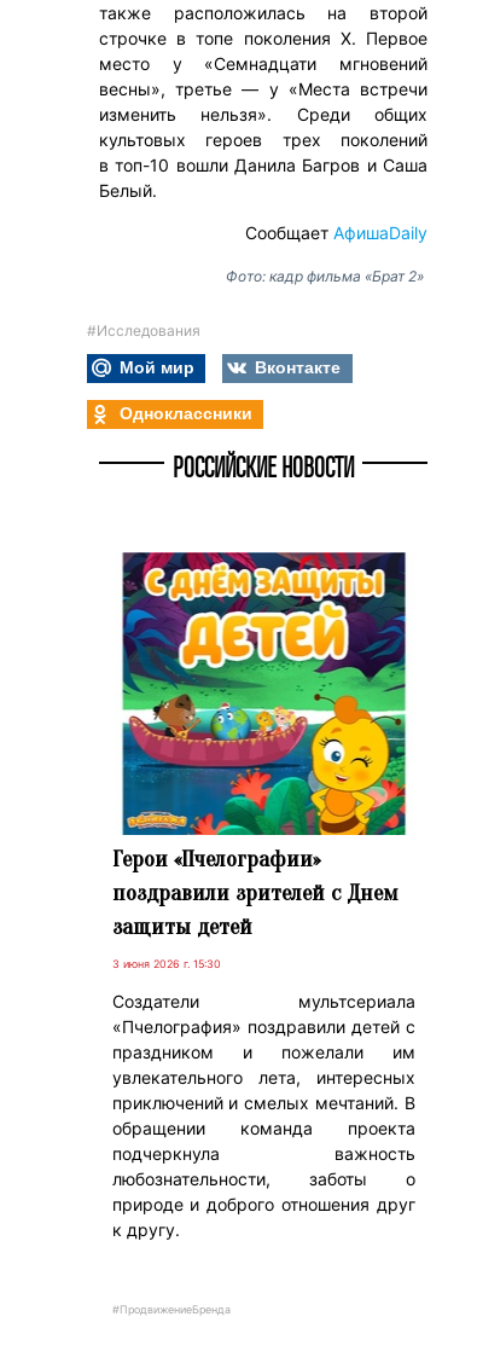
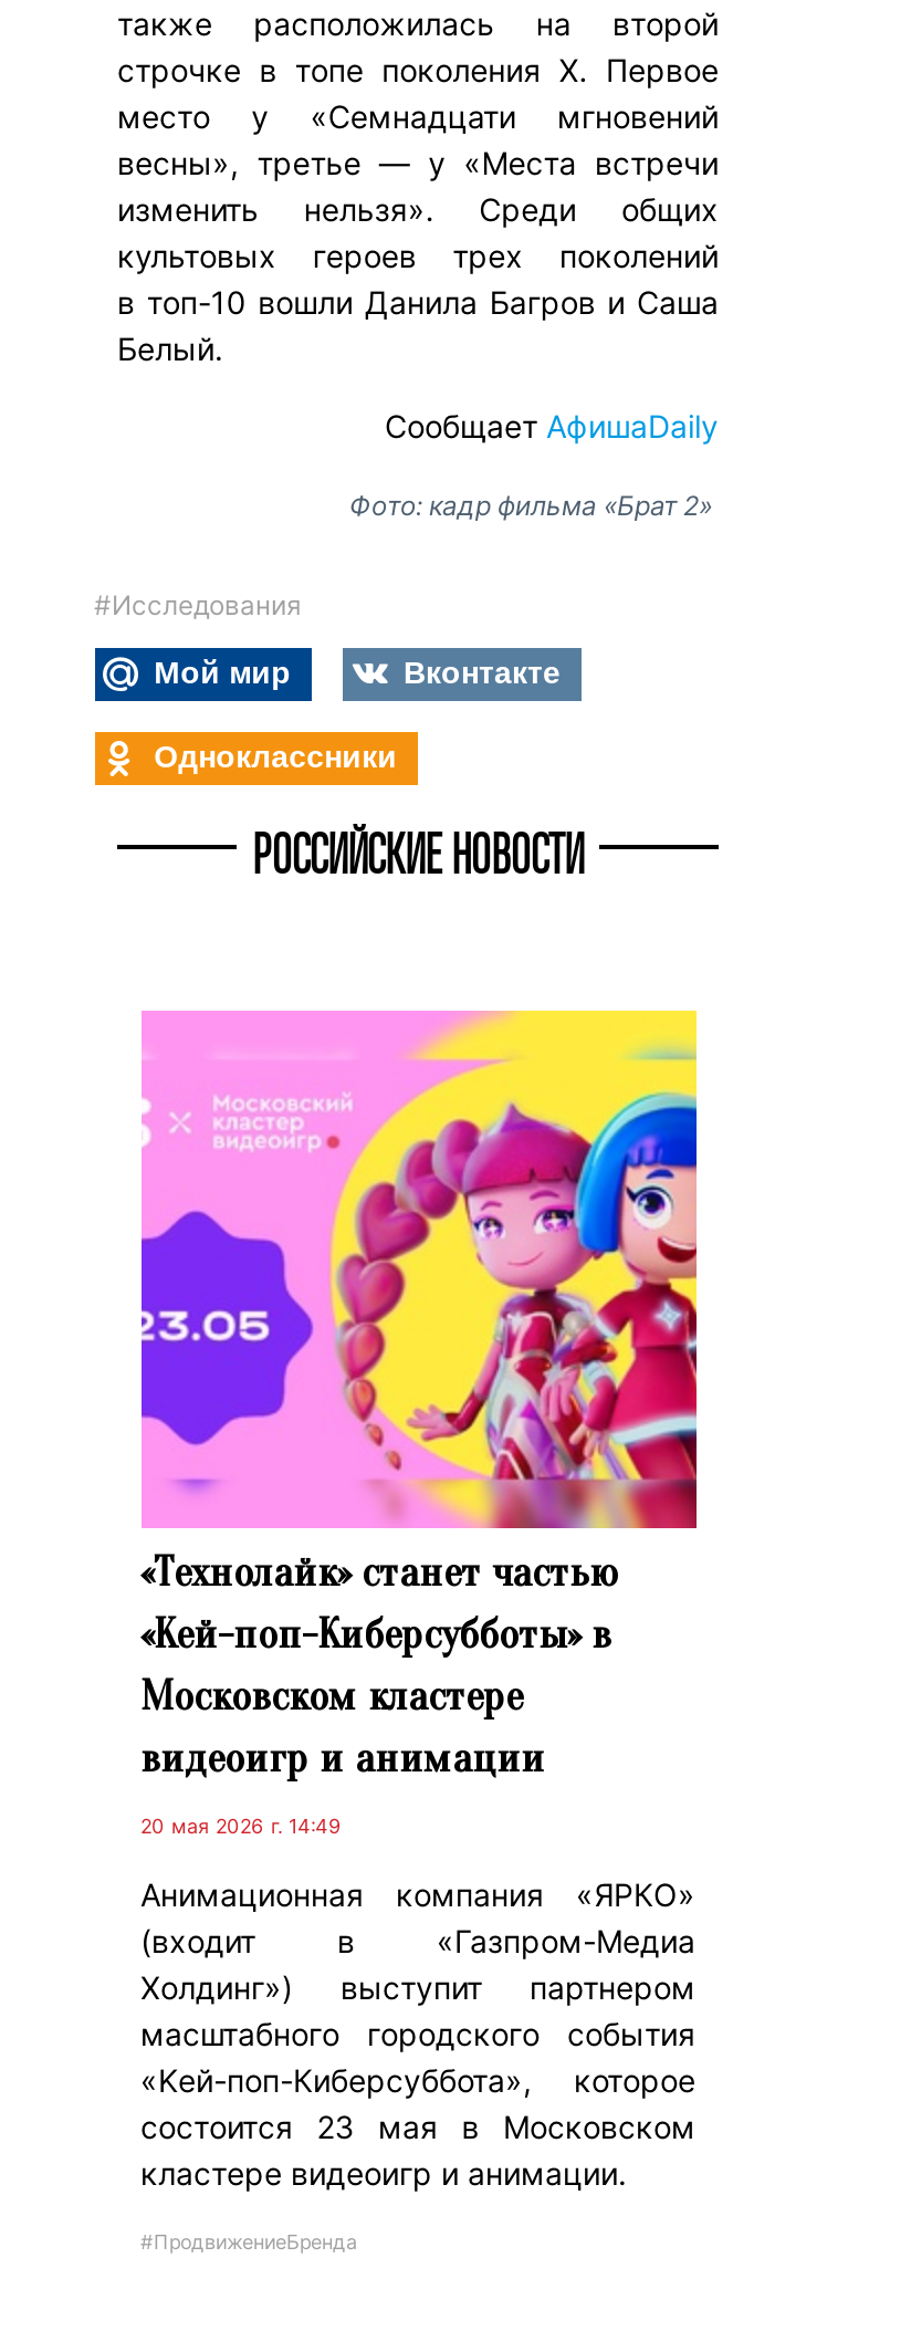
- [image]
- Герои «Пчелографии»
- поздравили зрителей с Днем
- защиты детей
+ [image]
+ «Технолайк» станет частью
+ «Kей-поп-Киберсубботы» в
+ Московском кластере
+ видеоигр и анимации

- 3 июня 2026 г. 15:30
+ 20 мая 2026 г. 14:49

- Создатели мультсериала
- «Пчелография» поздравили детей с
- праздником и пожелали им
- увлекательного лета, интересных
- приключений и смелых мечтаний. В
- обращении команда проекта
- подчеркнула важность
- любознательности, заботы о
- природе и доброго отношения друг
- к другу.
+ Анимационная компания «ЯРКО»
+ (входит в «Газпром-Медиа
+ Холдинг») выступит партнером
+ масштабного городского события
+ «Kей-поп-Киберсуббота», которое
+ состоится 23 мая в Московском
+ кластере видеоигр и анимации.
